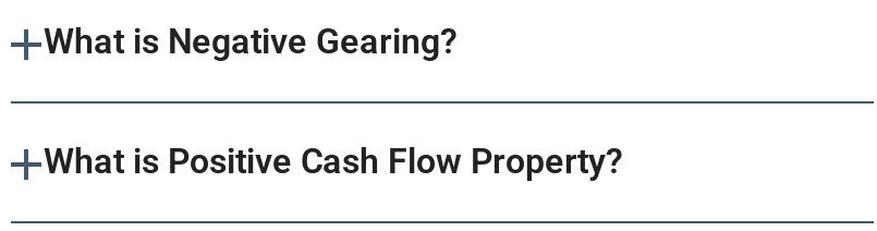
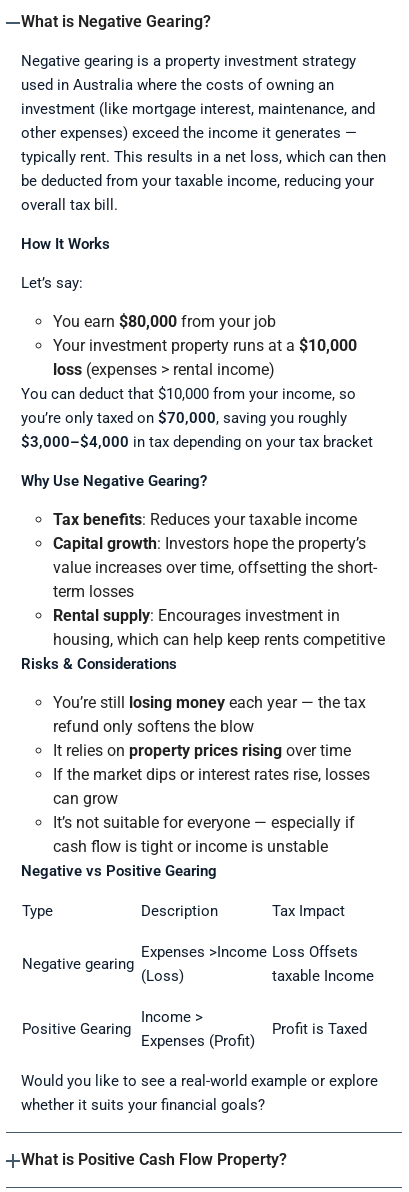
+ Negative gearing is a property investment strategy
+ used in Australia where the costs of owning an
+ investment (like mortgage interest, maintenance, and
+ other expenses) exceed the income it generates —
+ typically rent. This results in a net loss, which can then
+ be deducted from your taxable income, reducing your
+ overall tax bill.
+ How It Works
+ Let’s say:
+ You earn $80,000 from your job
+ Your investment property runs at a $10,000
+ loss (expenses > rental income)
+ You can deduct that $10,000 from your income, so
+ you’re only taxed on $70,000, saving you roughly
+ $3,000–$4,000 in tax depending on your tax bracket
+ Why Use Negative Gearing?
+ Tax benefits: Reduces your taxable income
+ Capital growth: Investors hope the property’s
+ value increases over time, offsetting the short-
+ term losses
+ Rental supply: Encourages investment in
+ housing, which can help keep rents competitive
+ Risks & Considerations
+ You’re still losing money each year — the tax
+ refund only softens the blow
+ It relies on property prices rising over time
+ If the market dips or interest rates rise, losses
+ can grow
+ It’s not suitable for everyone — especially if
+ cash flow is tight or income is unstable
+ Negative vs Positive Gearing
+ Type
+ Description
+ Tax Impact
+ Negative gearing

+ Profit is Taxed
+ Would you like to see a real-world example or explore
+ whether it suits your financial goals?

+ Loss Offsets
+ taxable Income
+ Positive Gearing

+ Expenses >Income
+ (Loss)

+ Income >
+ Expenses (Profit)
